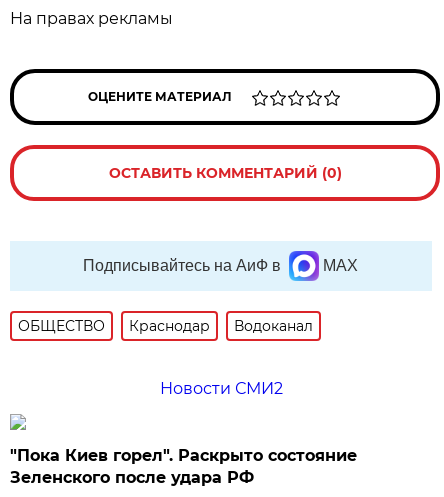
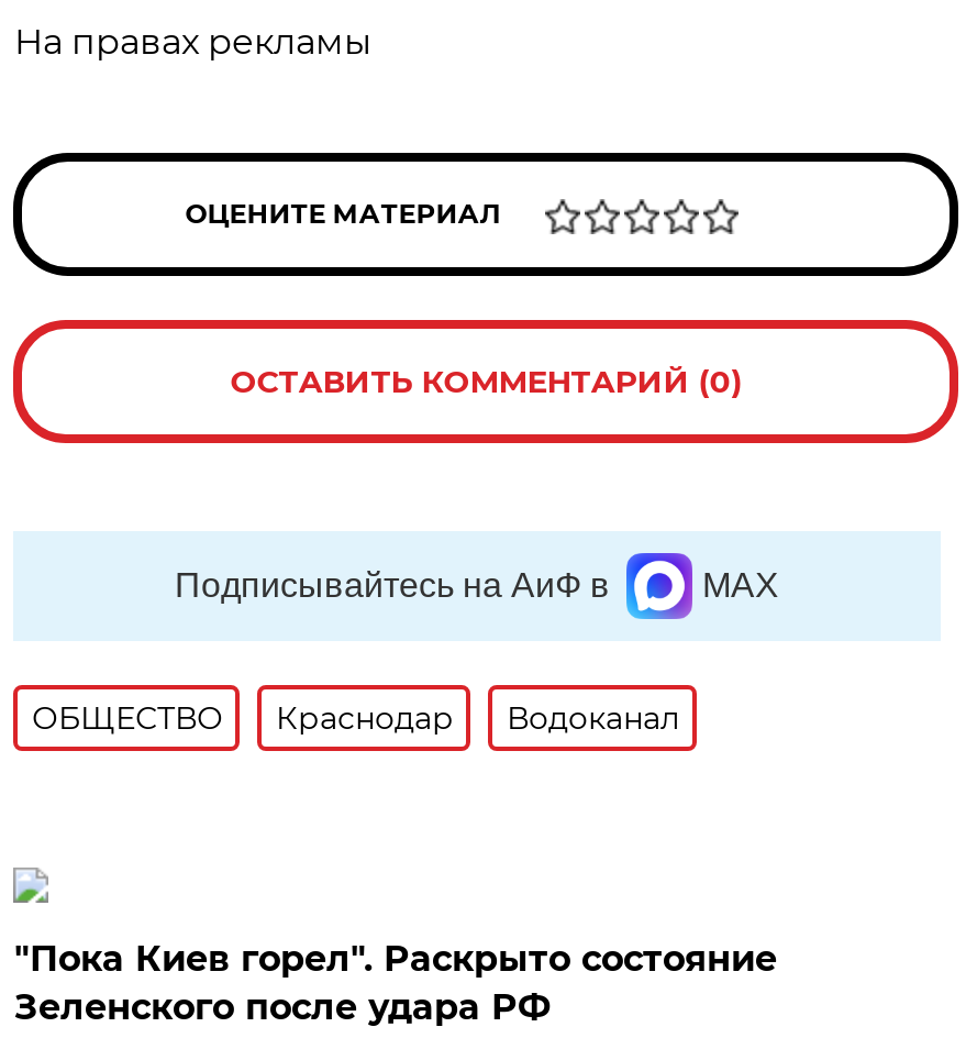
- Новости СМИ2
